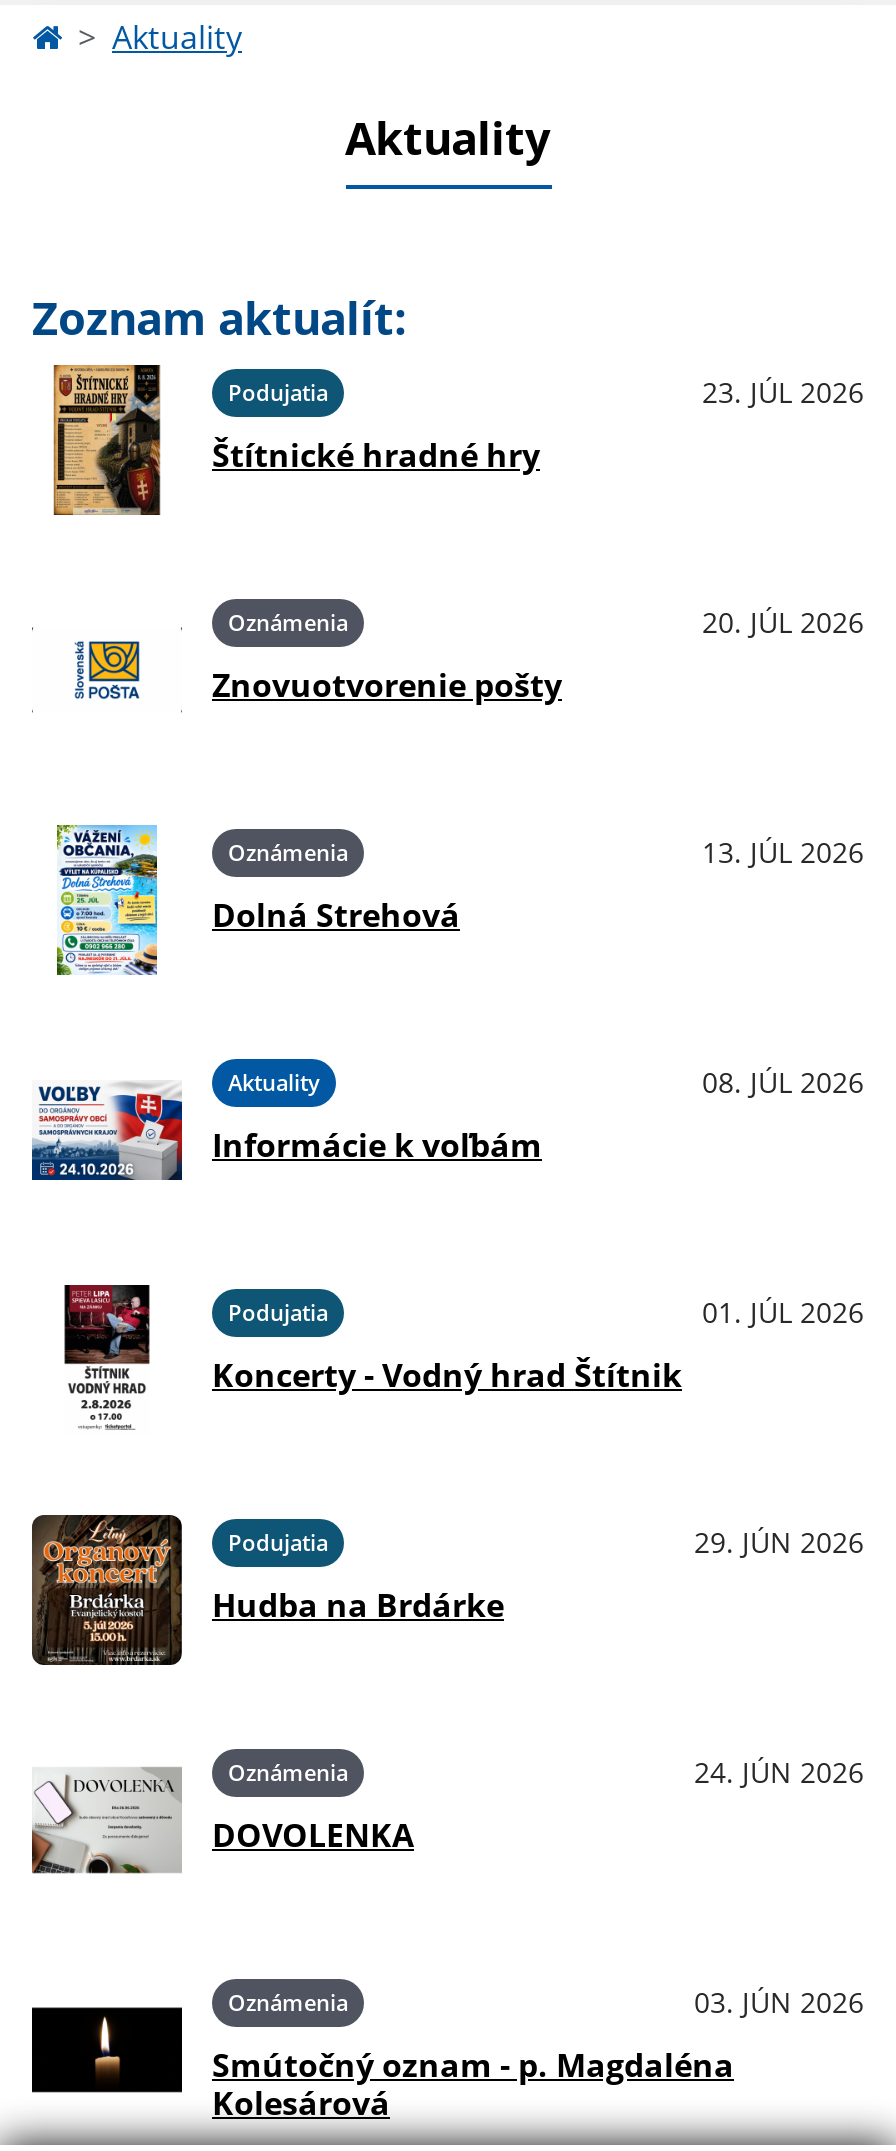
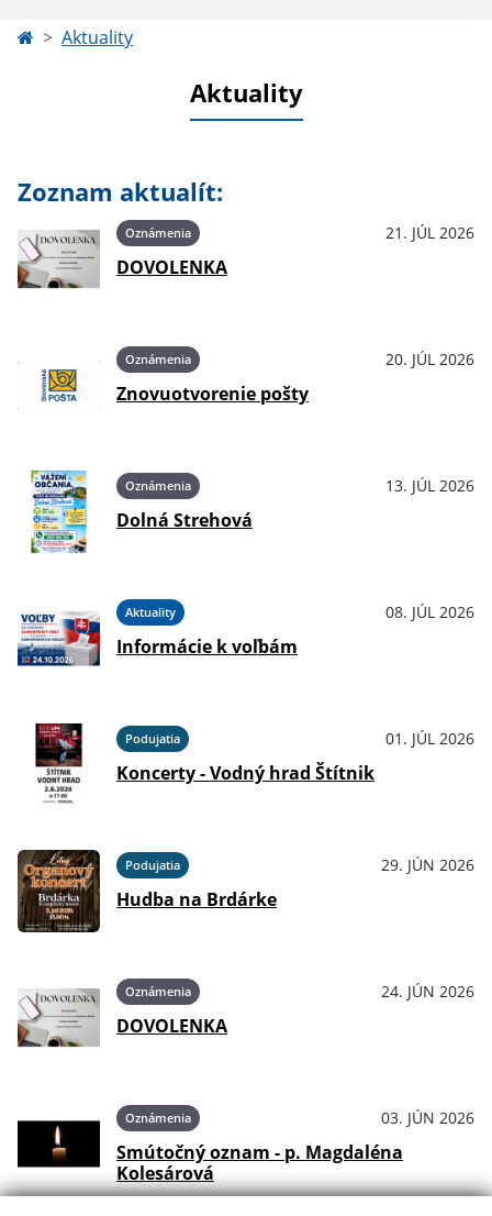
- [image]
- Štítnické hradné hry
+ [image]
+ DOVOLENKA

- Podujatia
- 23. JÚL 2026
+ Oznámenia
+ 21. JÚL 2026
